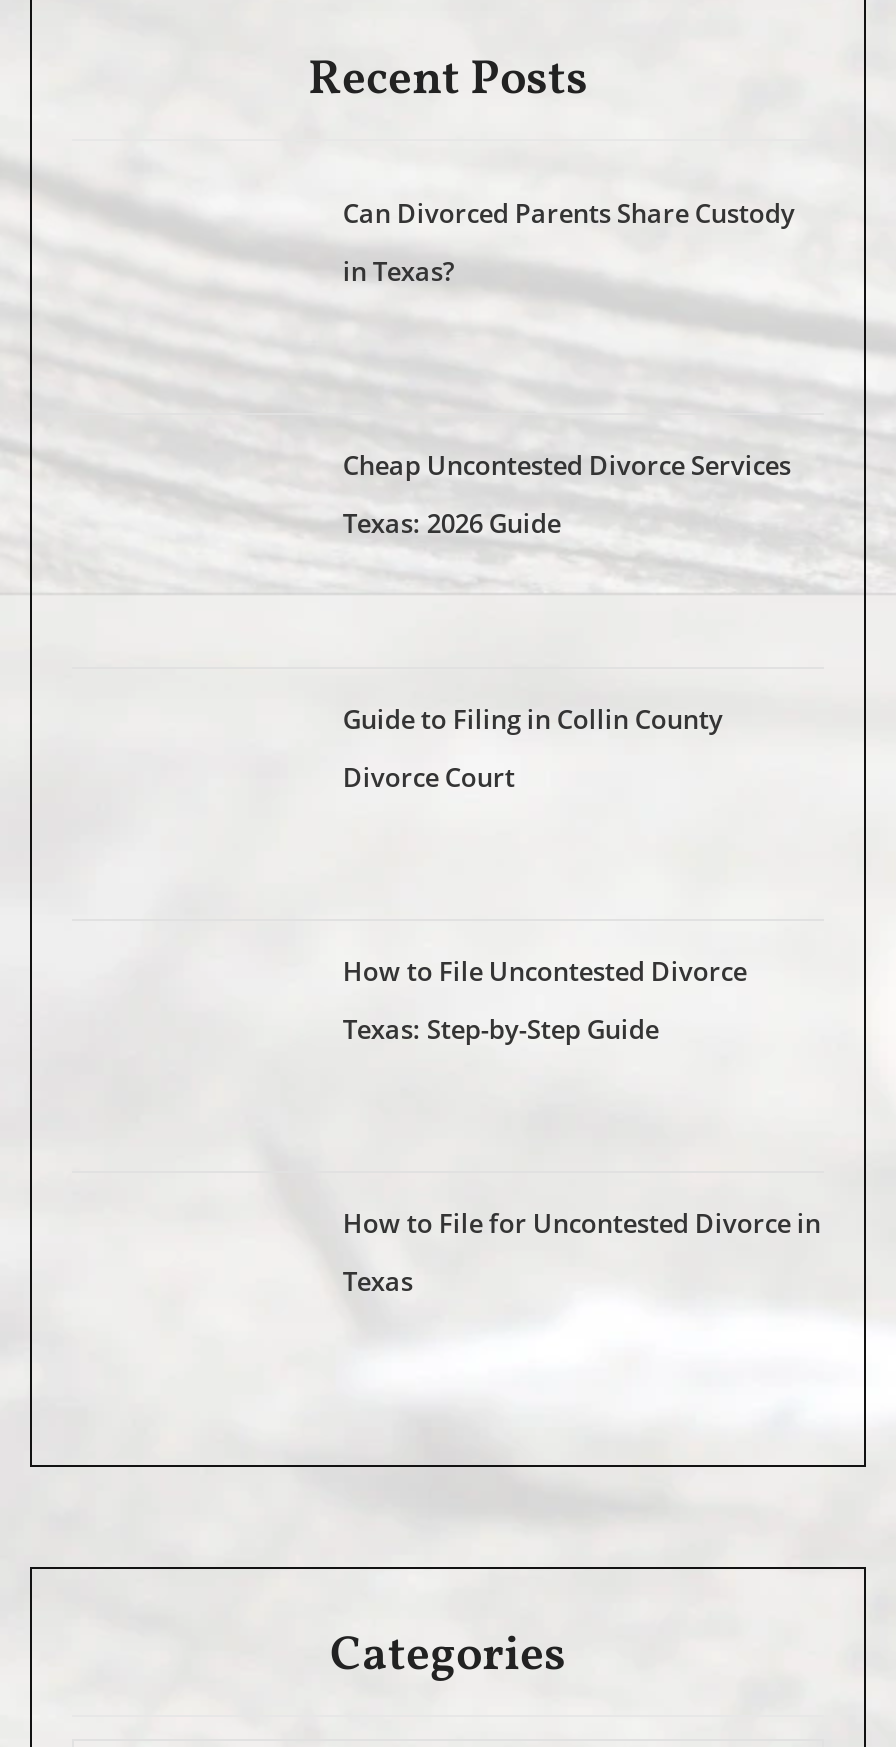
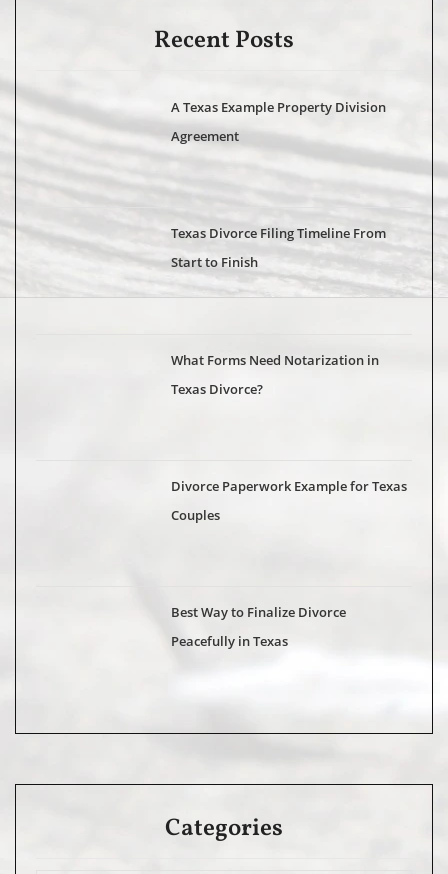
- Can Divorced Parents Share Custody
+ A Texas Example Property Division

- in Texas?
+ Agreement

- Cheap Uncontested Divorce Services
+ Texas Divorce Filing Timeline From

- Texas: 2026 Guide
+ Start to Finish

- Guide to Filing in Collin County
+ What Forms Need Notarization in

- Divorce Court
+ Texas Divorce?

- How to File Uncontested Divorce
+ Divorce Paperwork Example for Texas

- Texas: Step-by-Step Guide
+ Couples

- How to File for Uncontested Divorce in
+ Best Way to Finalize Divorce

- Texas
+ Peacefully in Texas
